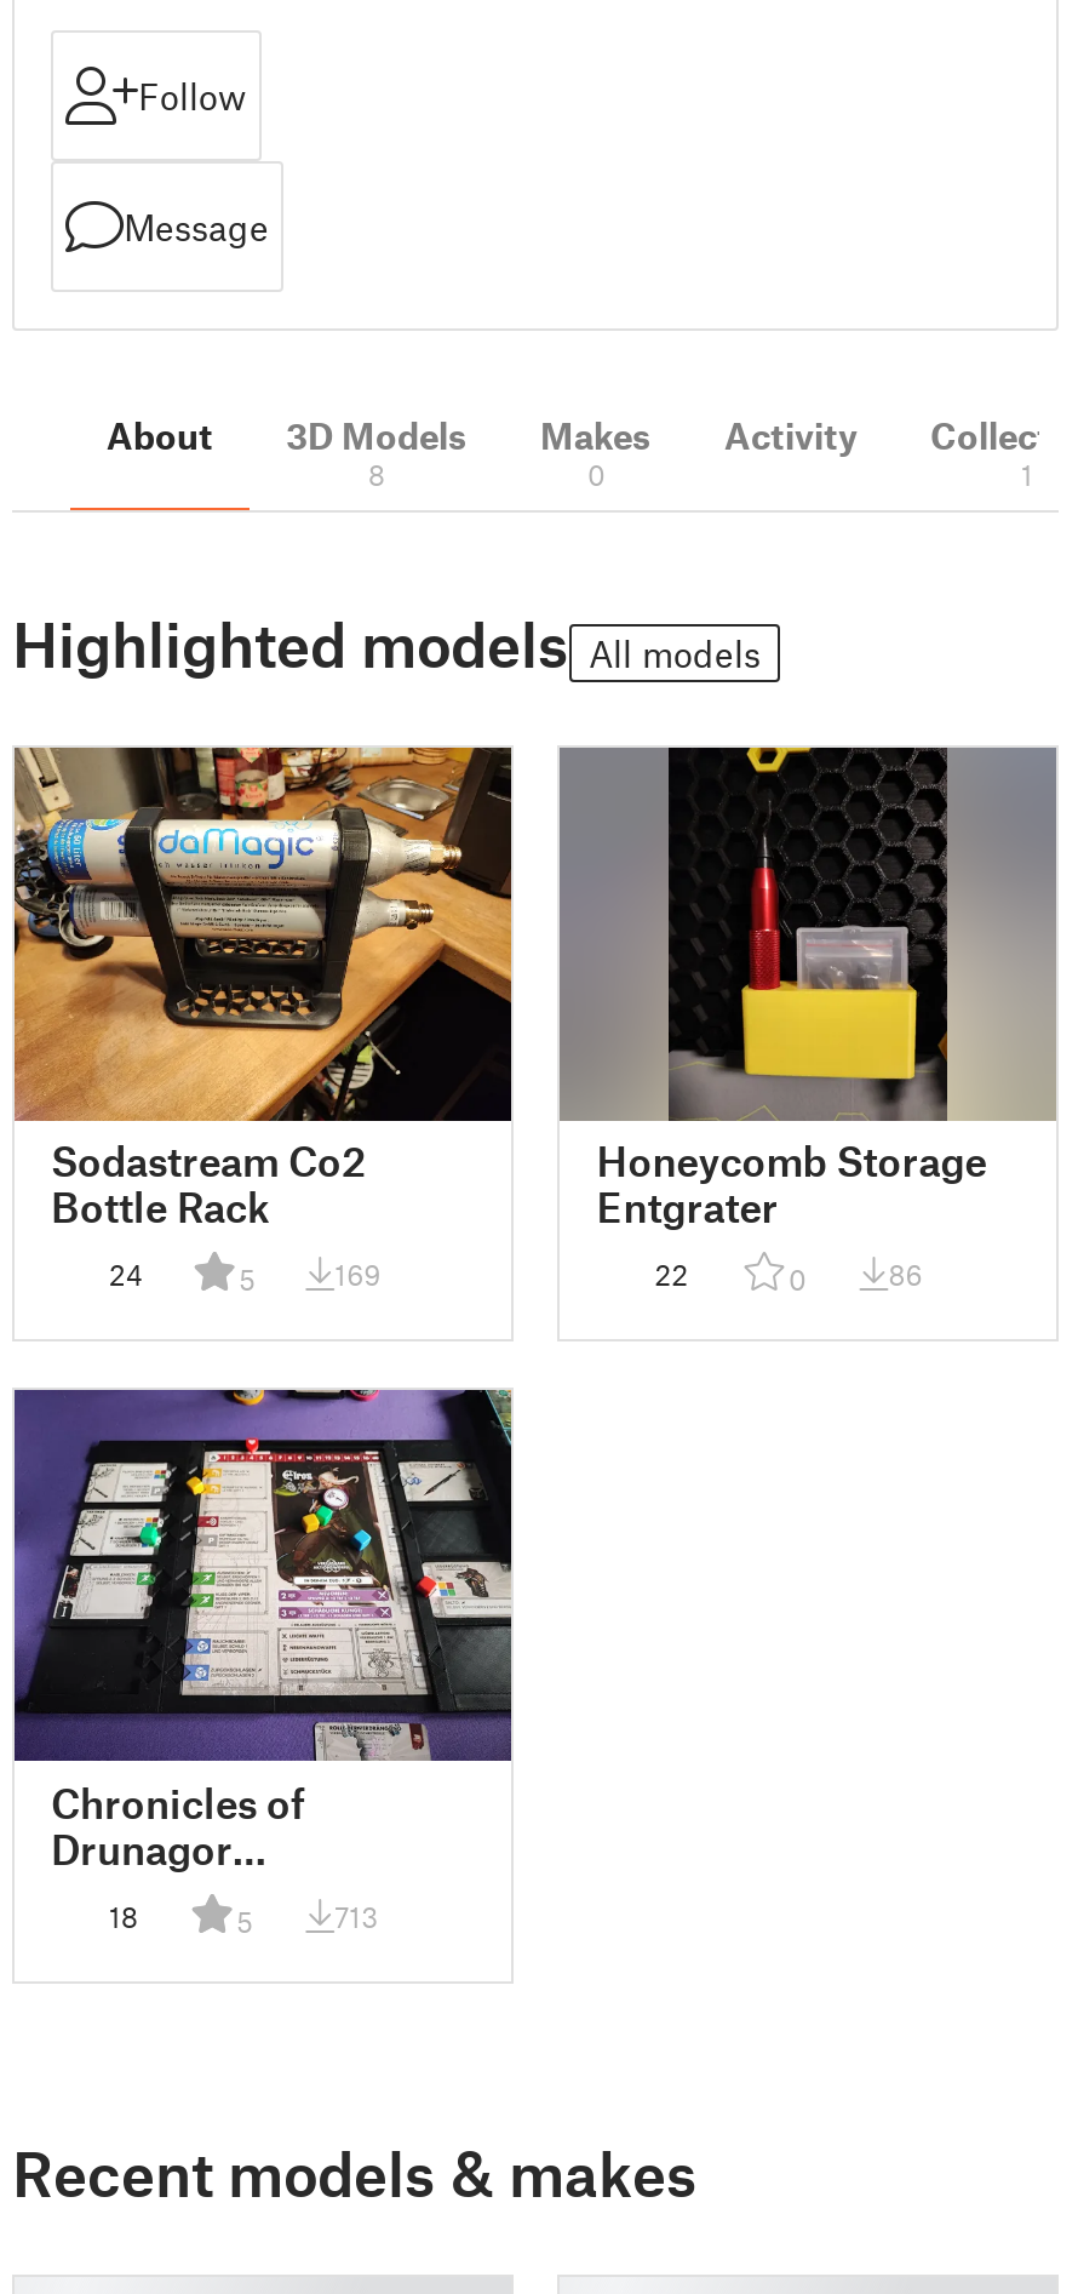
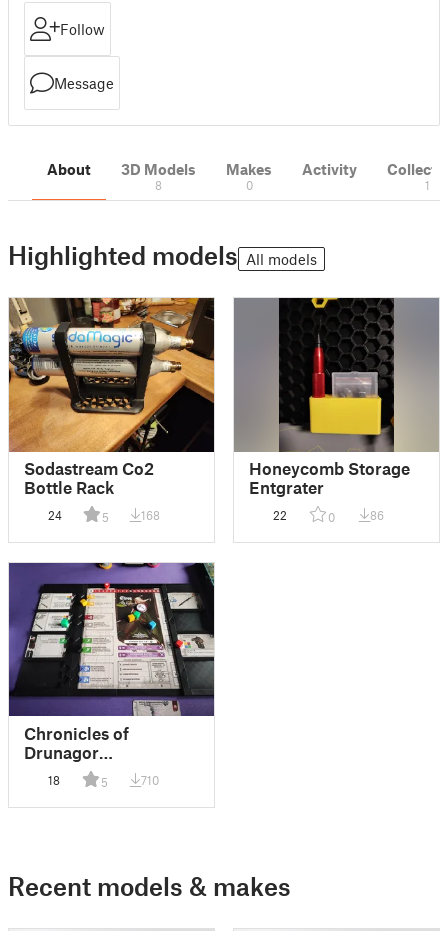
- 169
+ 168

- 713
+ 710
